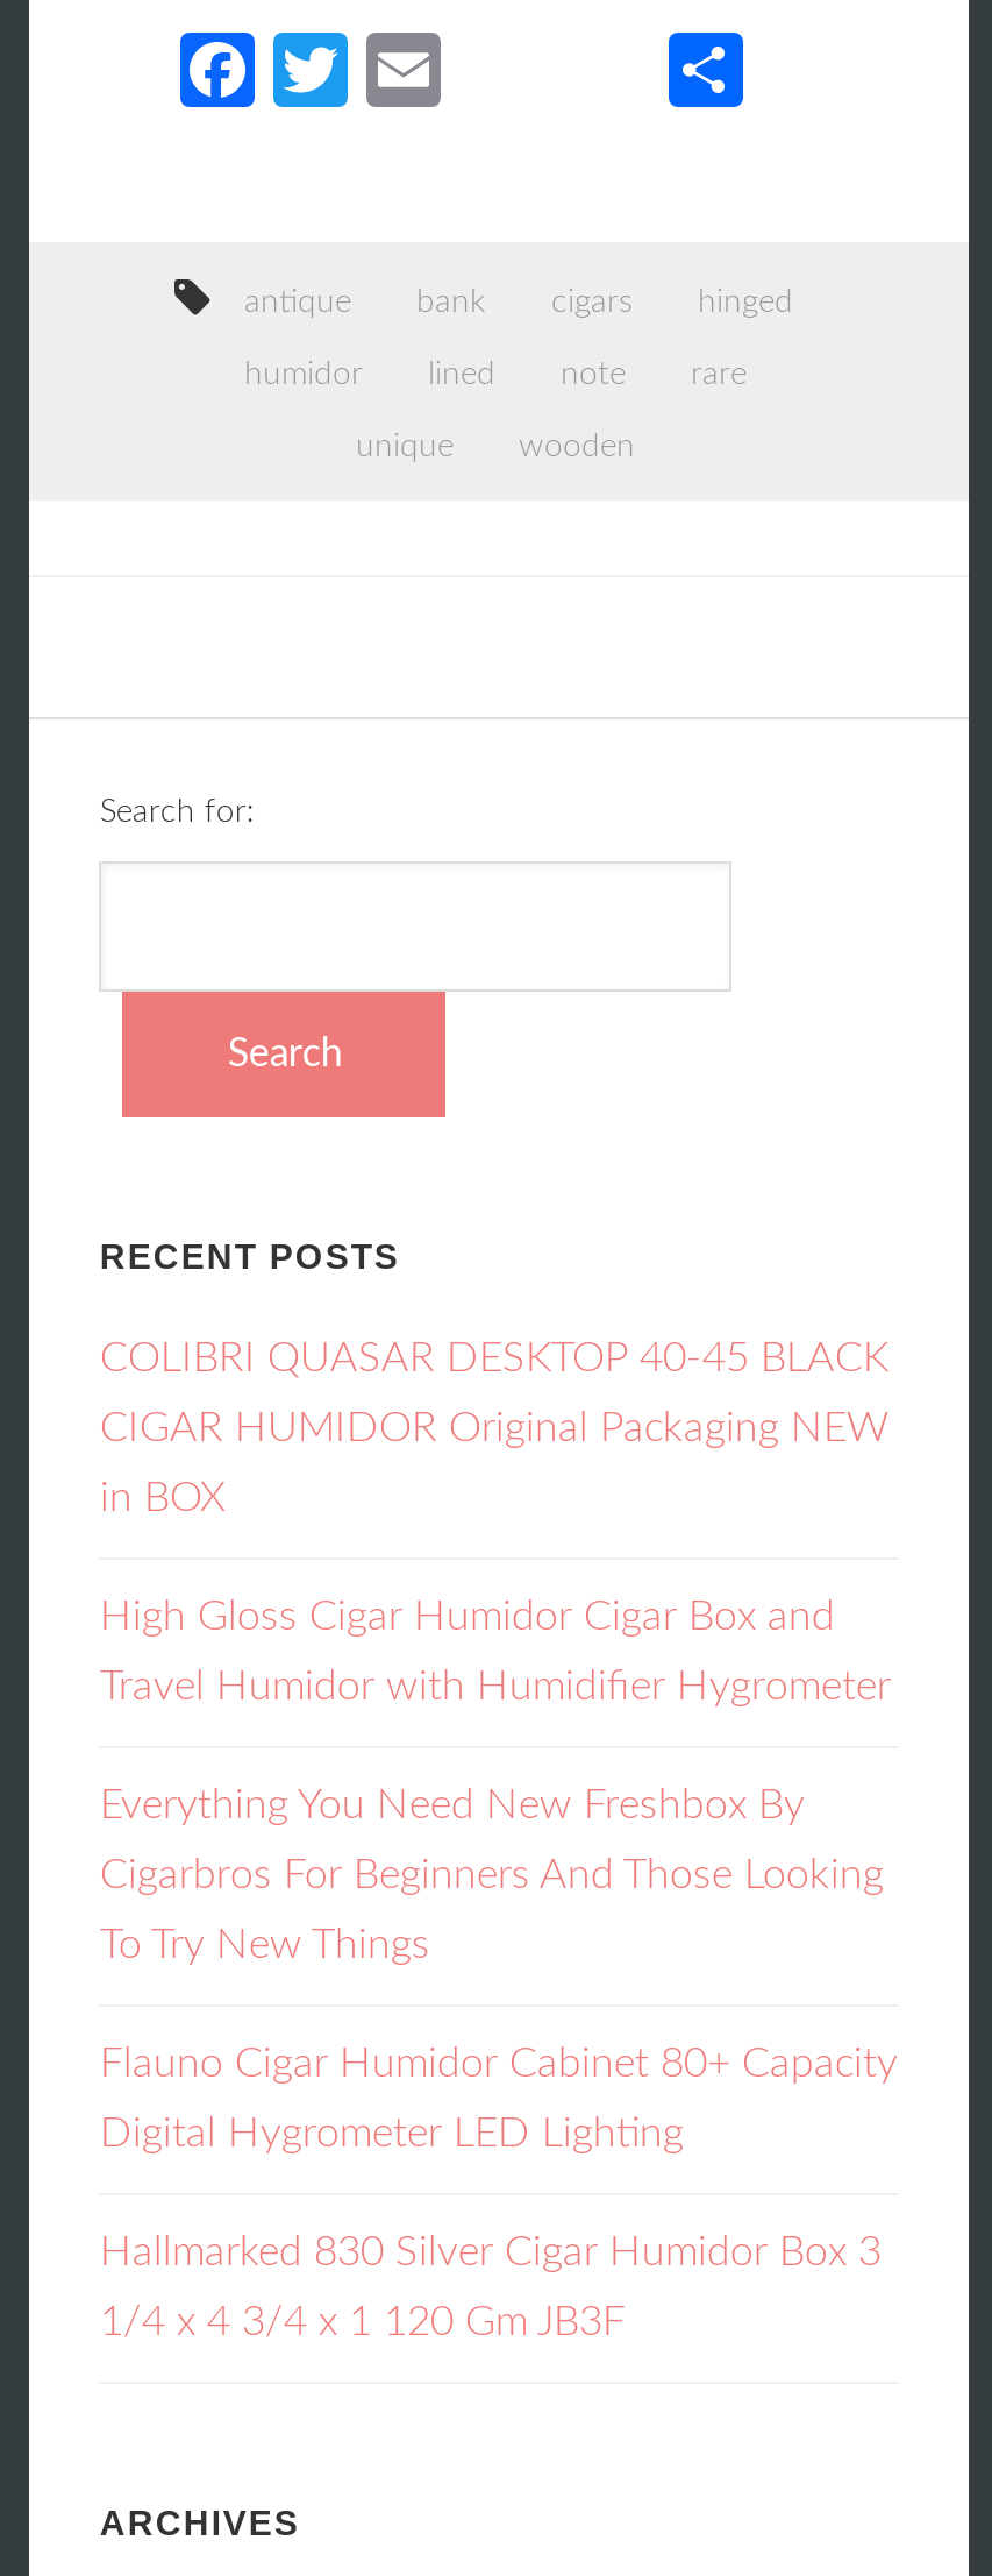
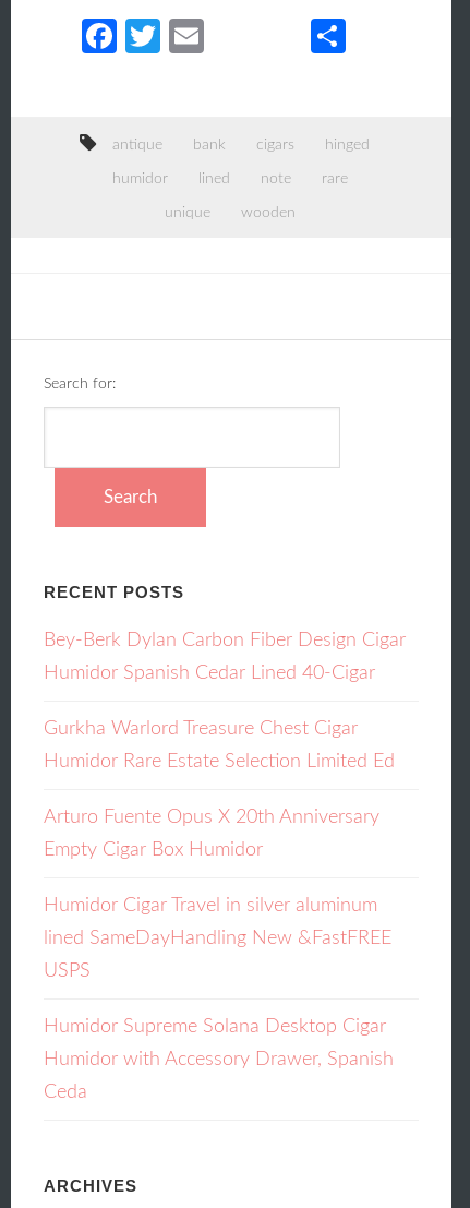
- COLIBRI QUASAR DESKTOP 40-45 BLACK
+ Bey-Berk Dylan Carbon Fiber Design Cigar

- CIGAR HUMIDOR Original Packaging NEW
+ Humidor Spanish Cedar Lined 40-Cigar

- in BOX
+ Gurkha Warlord Treasure Chest Cigar

- High Gloss Cigar Humidor Cigar Box and
+ Humidor Rare Estate Selection Limited Ed

- Travel Humidor with Humidifier Hygrometer
+ Arturo Fuente Opus X 20th Anniversary

- Everything You Need New Freshbox By
+ Empty Cigar Box Humidor

- Cigarbros For Beginners And Those Looking
+ Humidor Cigar Travel in silver aluminum

- To Try New Things
+ lined SameDayHandling New &FastFREE

- Flauno Cigar Humidor Cabinet 80+ Capacity
+ USPS

- Digital Hygrometer LED Lighting
+ Humidor Supreme Solana Desktop Cigar

- Hallmarked 830 Silver Cigar Humidor Box 3
+ Humidor with Accessory Drawer, Spanish

- 1/4 x 4 3/4 x 1 120 Gm JB3F
+ Ceda
